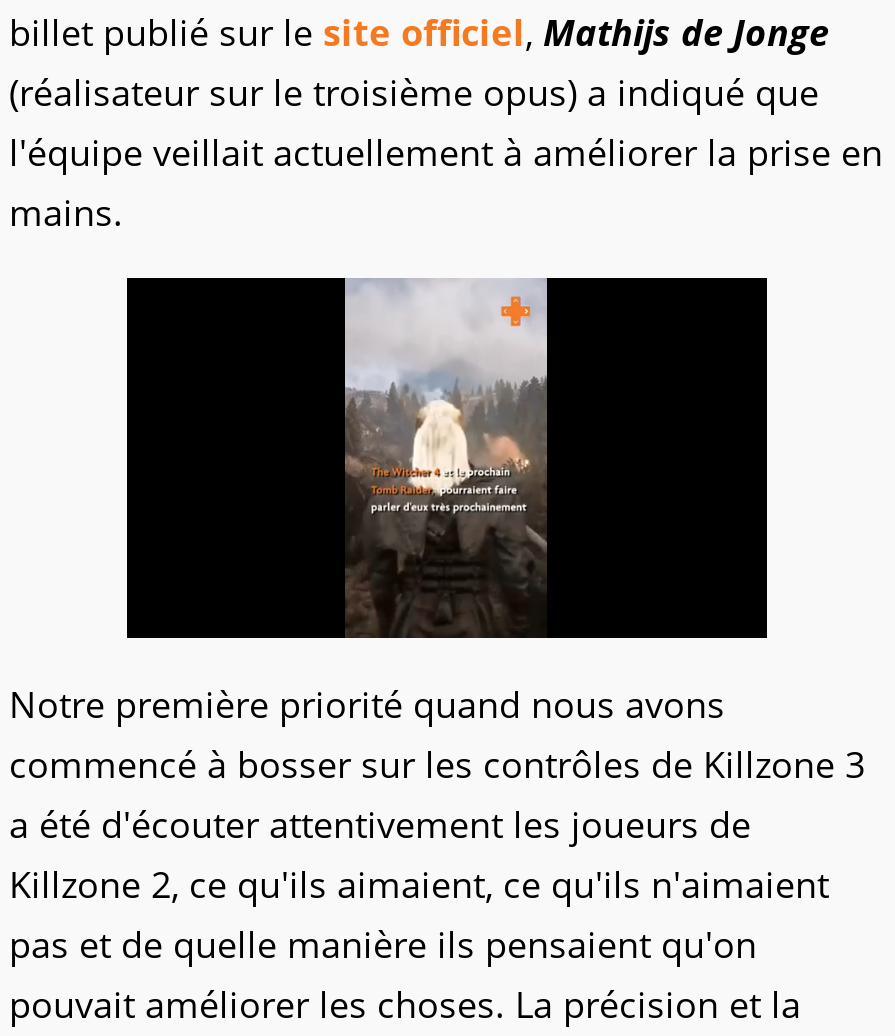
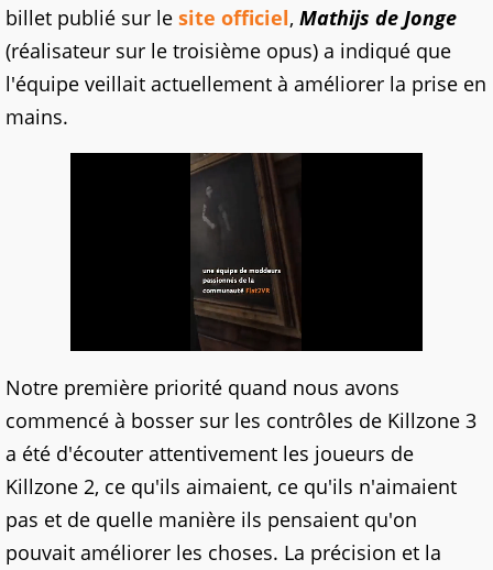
- [image]
+ [image]
